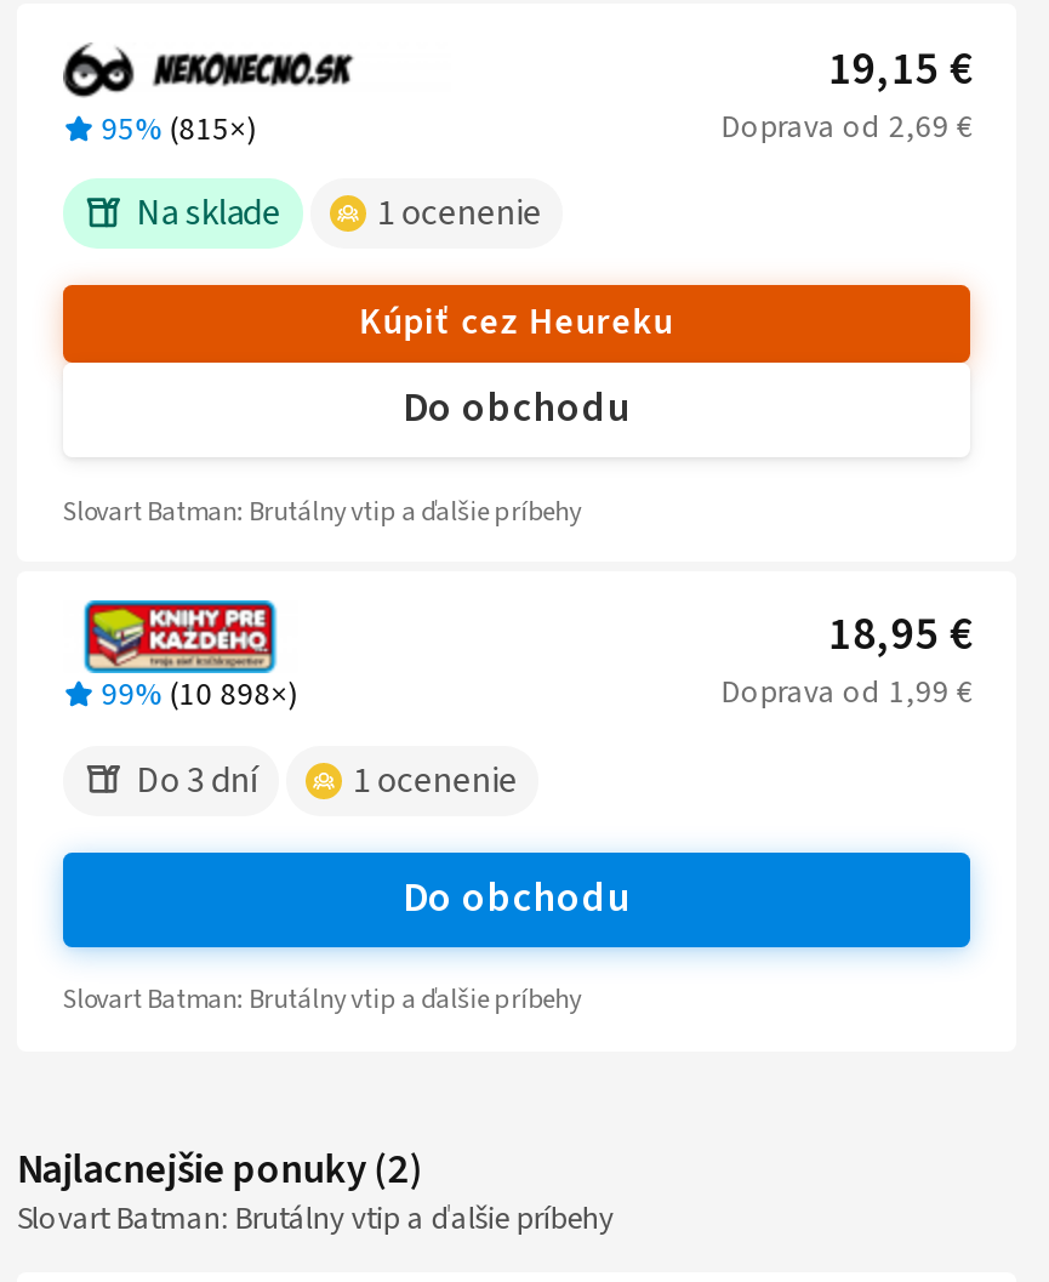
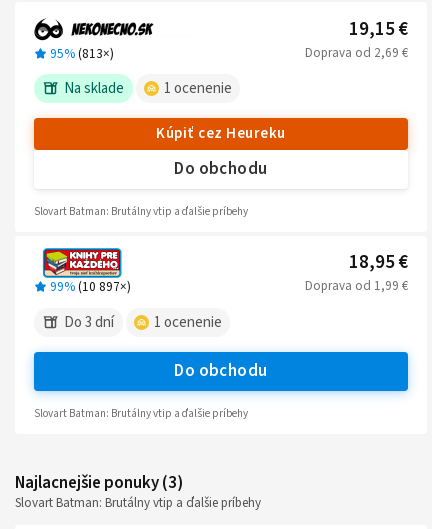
- 95% (815×)
+ 95% (813×)

- 99%(10 898×)
+ 99%(10 897×)

- Najlacnejšie ponuky (2)
+ Najlacnejšie ponuky (3)
